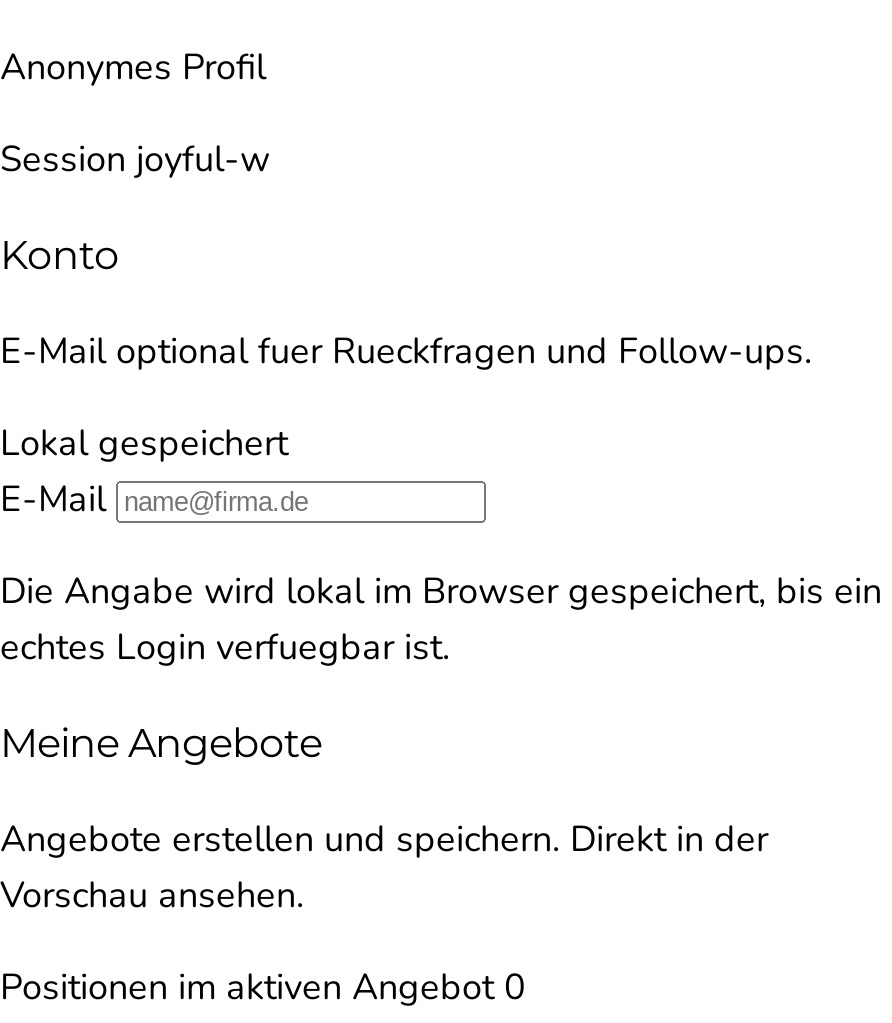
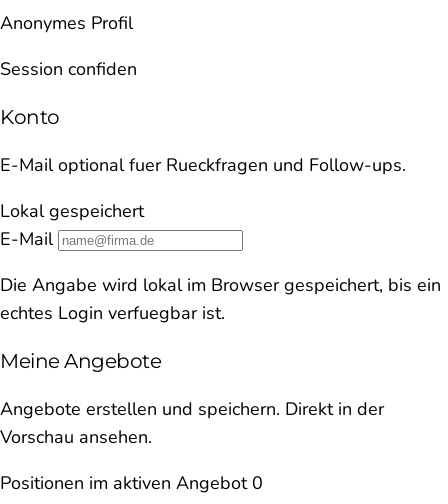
- Session joyful-w
+ Session confiden
